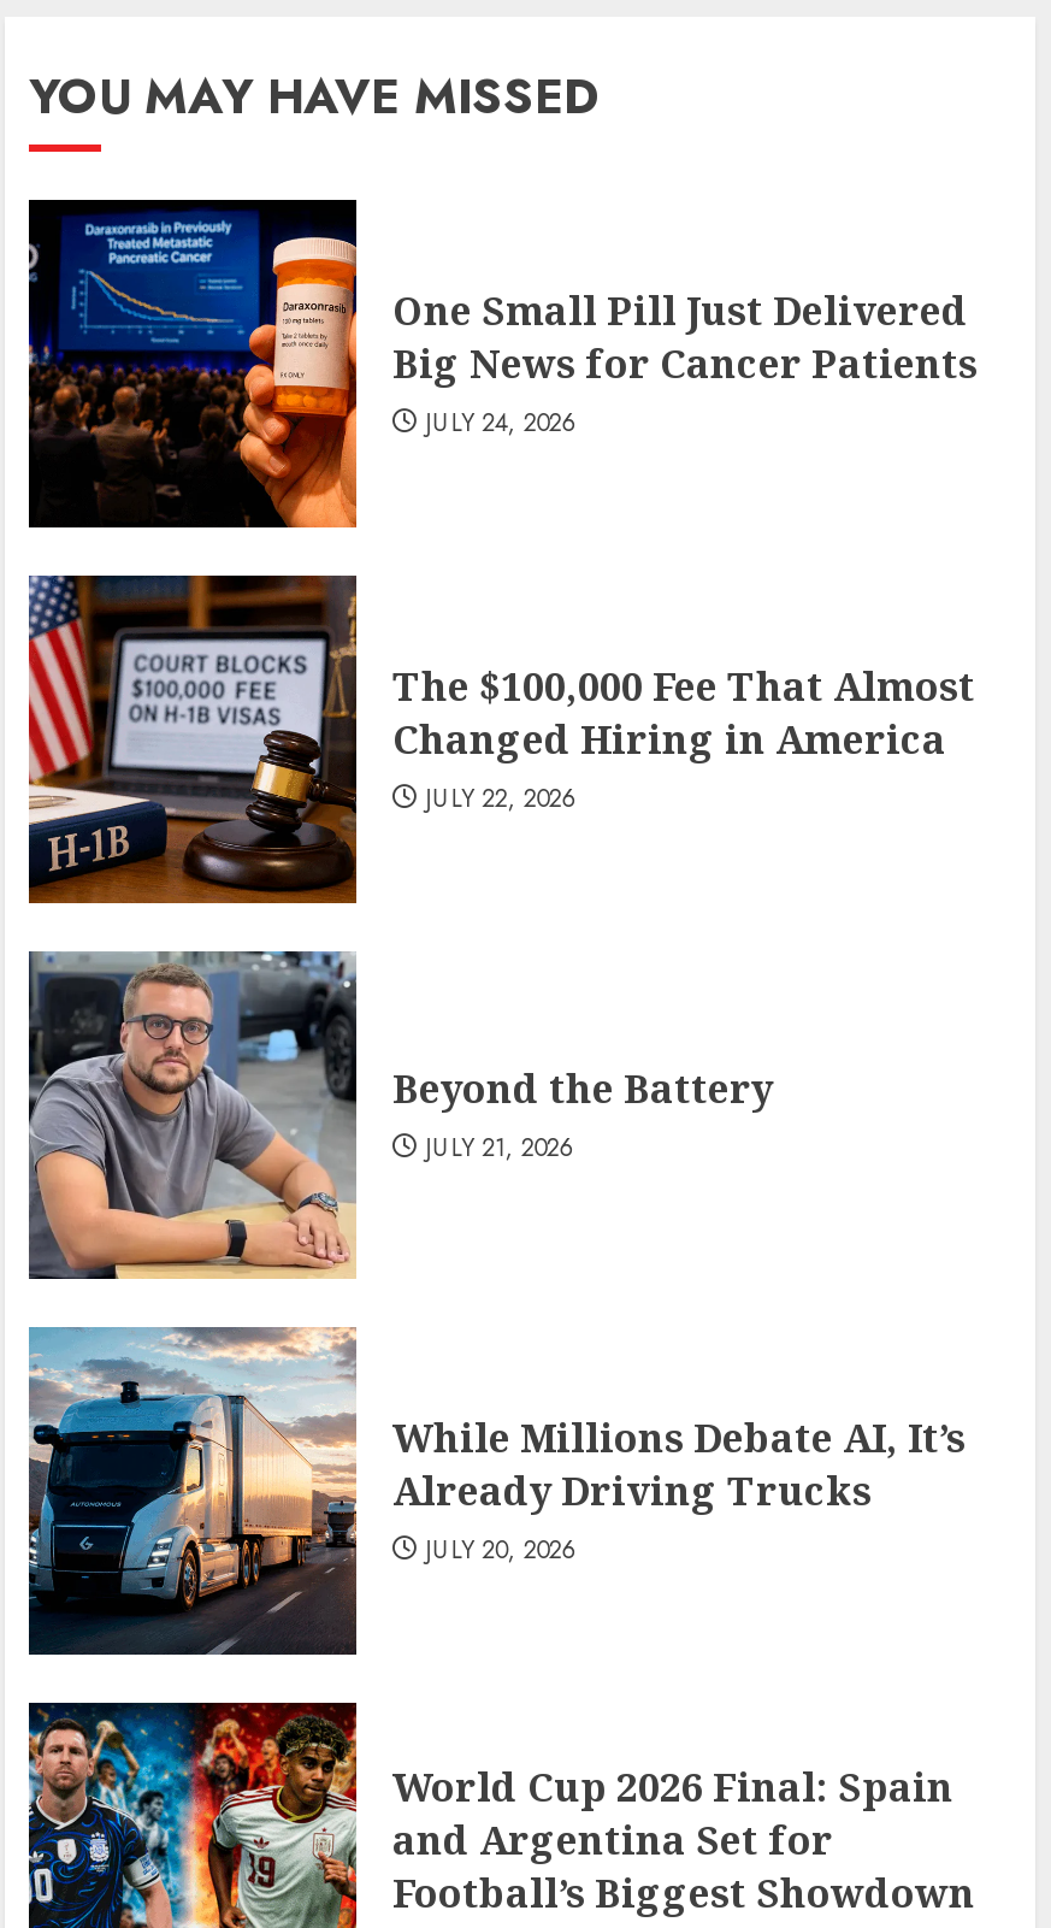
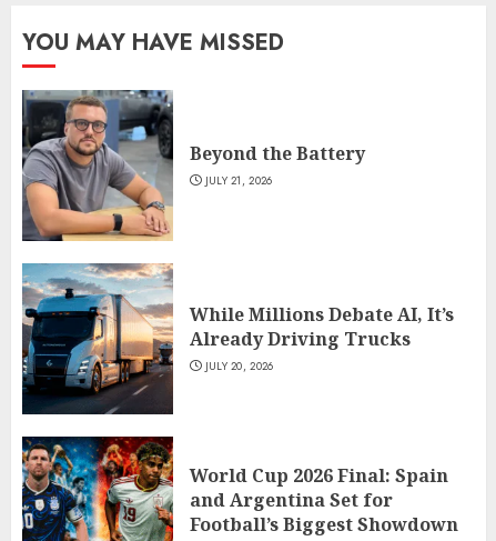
- [image]
- One Small Pill Just Delivered
- Big News for Cancer Patients
- JULY 24, 2026

- [image]
- The $100,000 Fee That Almost
- Changed Hiring in America
- JULY 22, 2026
